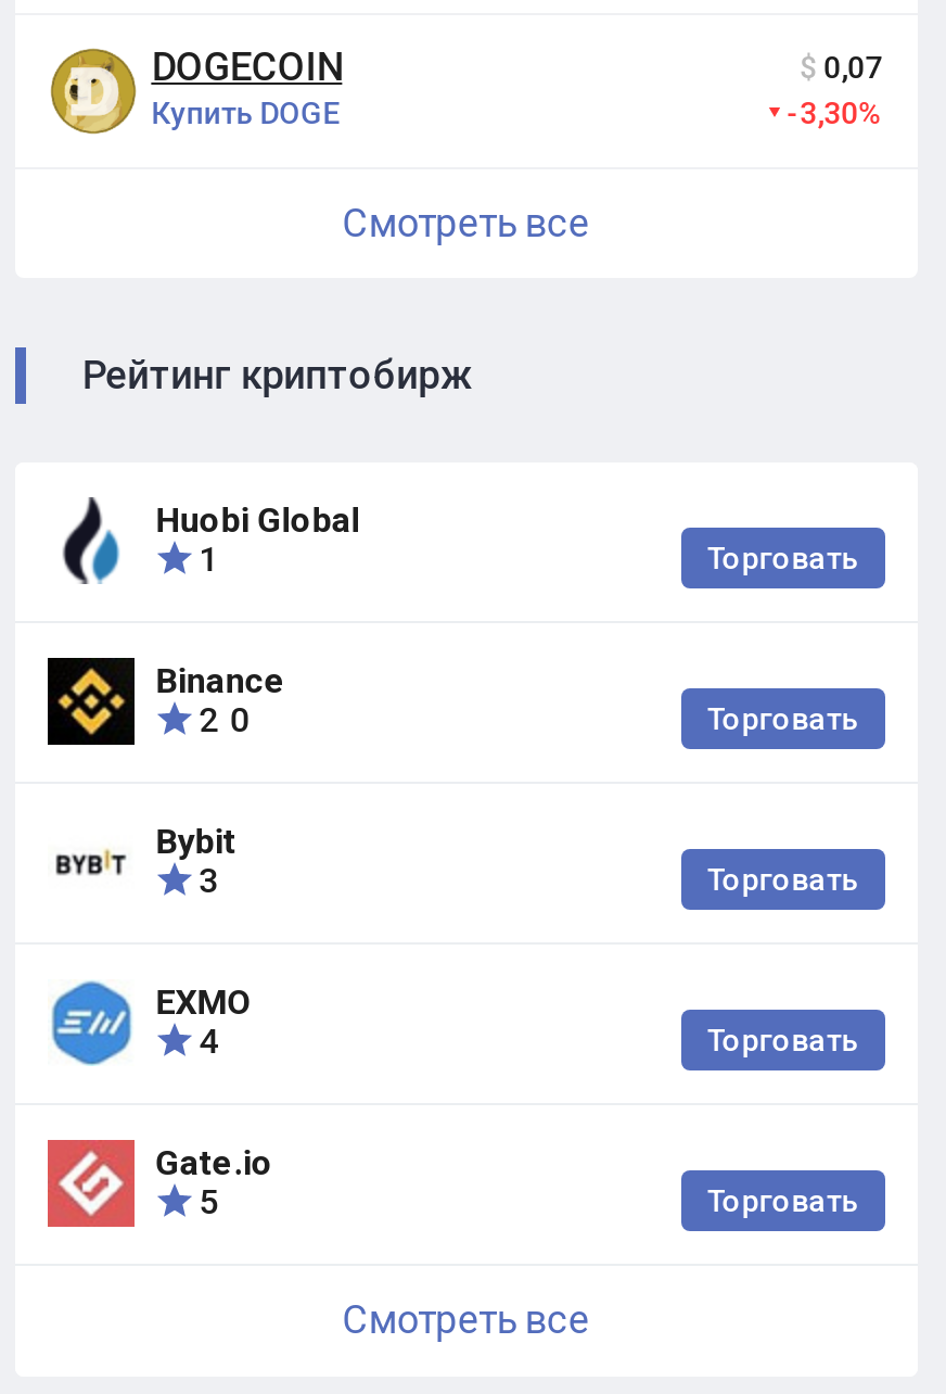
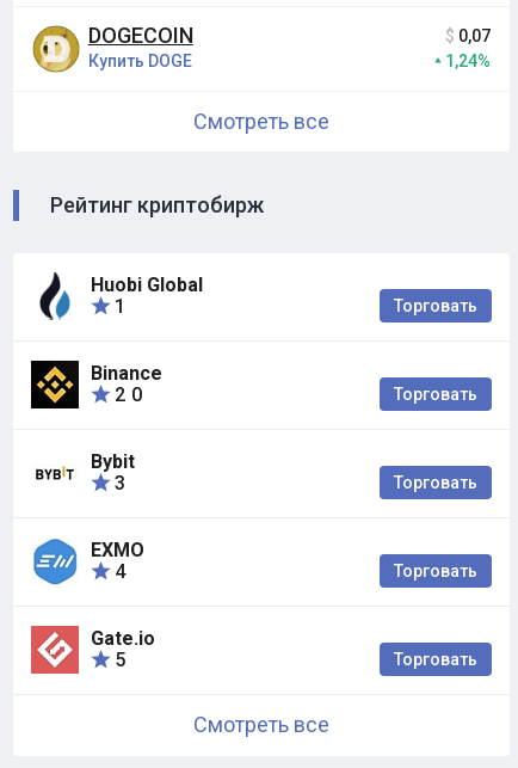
- -3,30%
+ 1,24%
